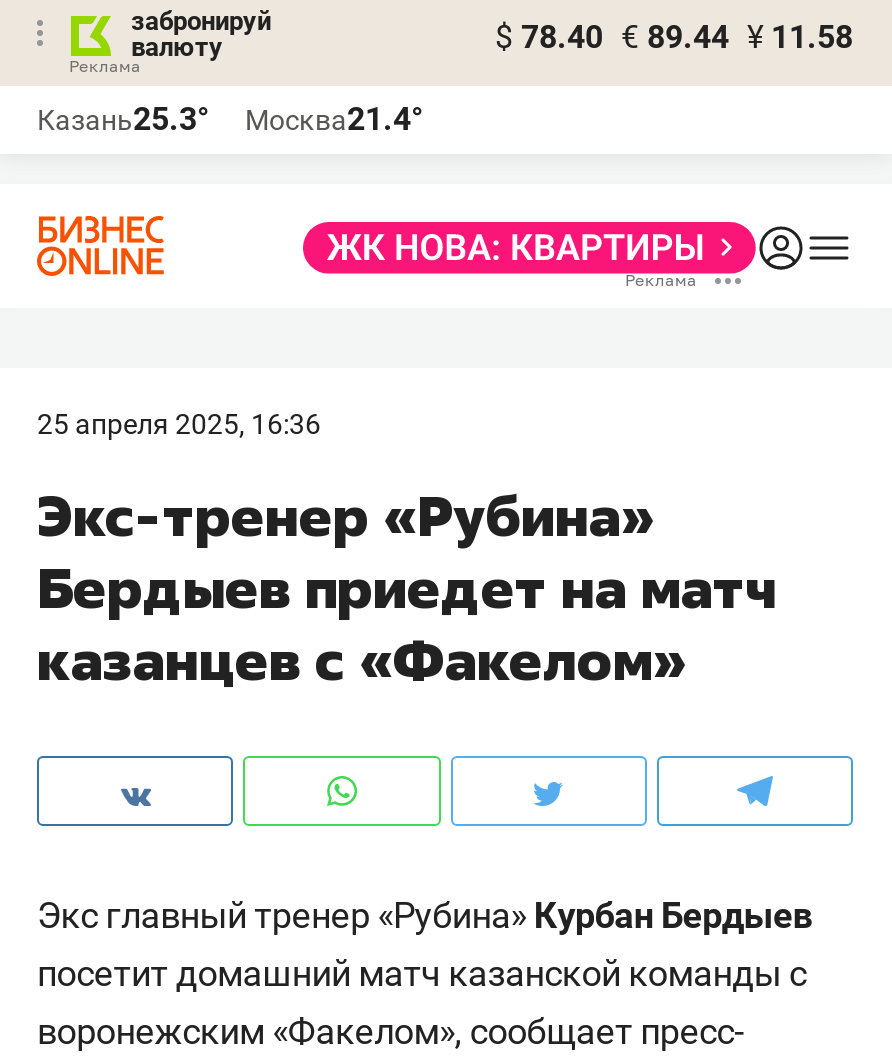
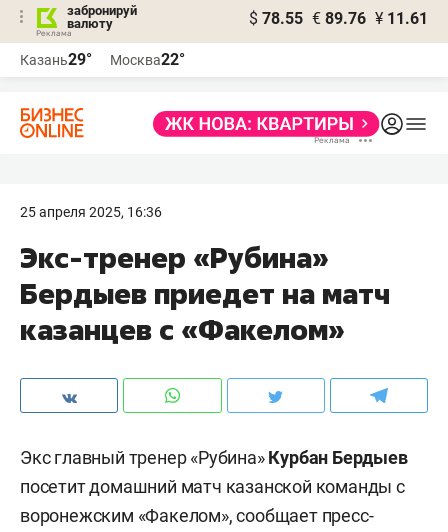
- $ 78.40 € 89.44 ¥ 11.58
+ $ 78.55 € 89.76 ¥ 11.61

- Казань25.3°
+ Казань29°

- Москва21.4°
+ Москва22°
